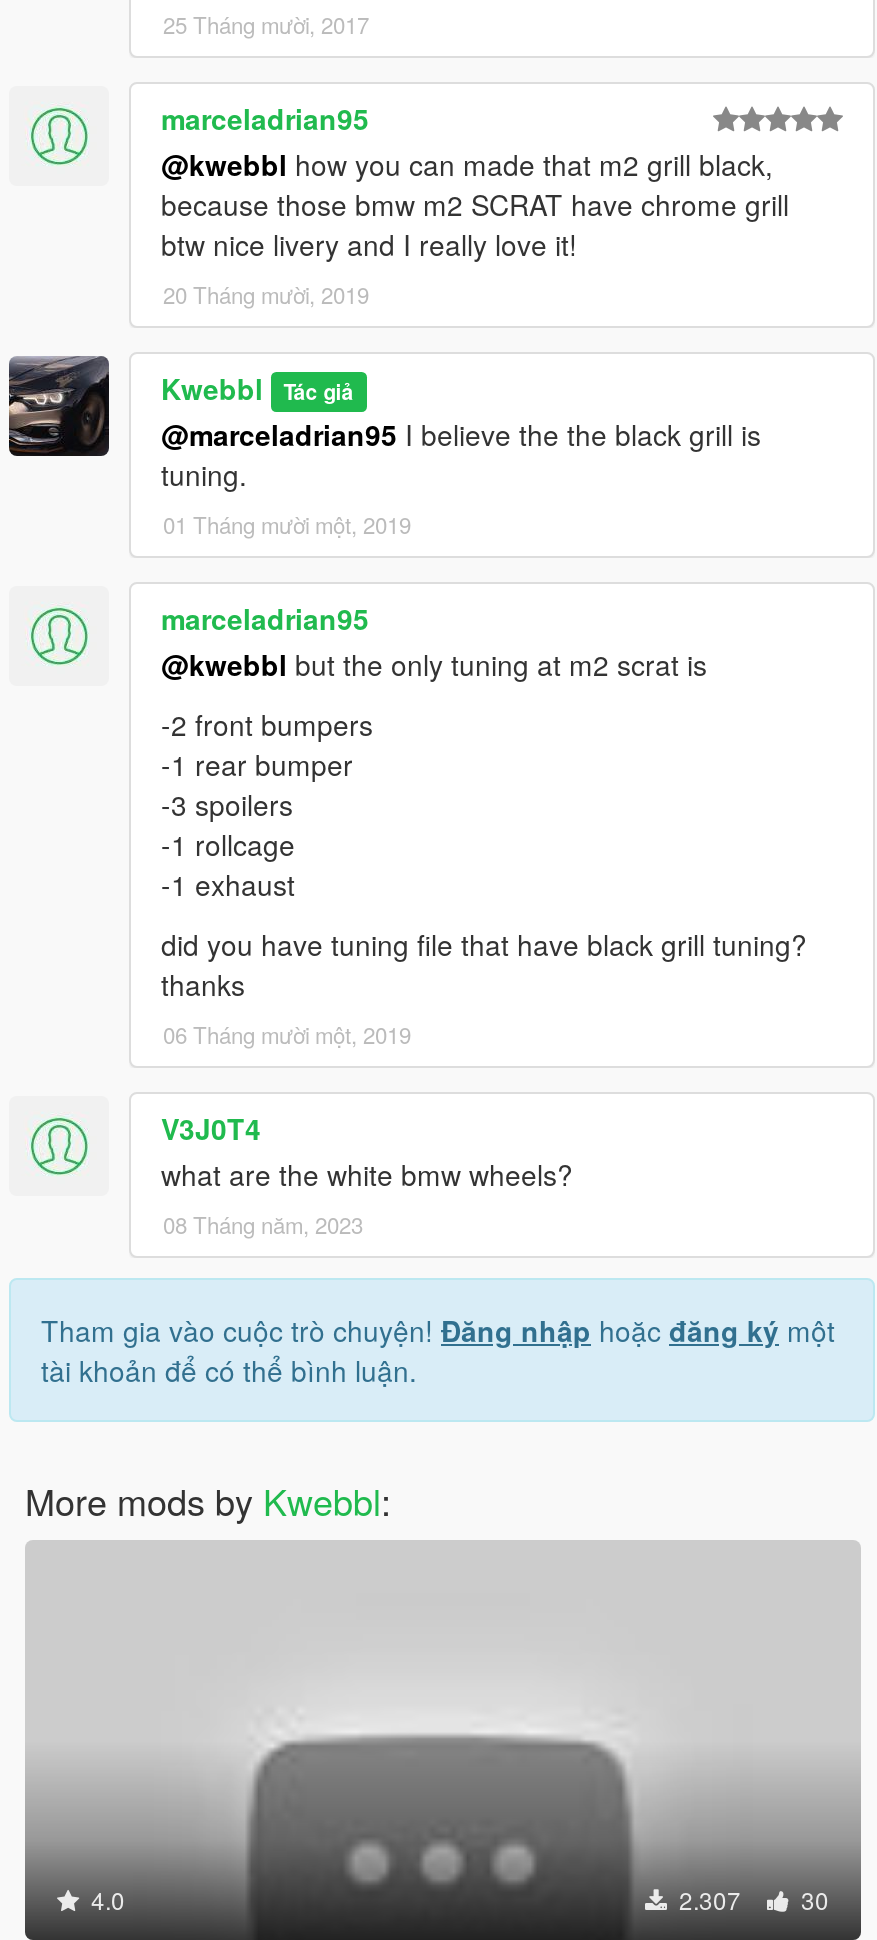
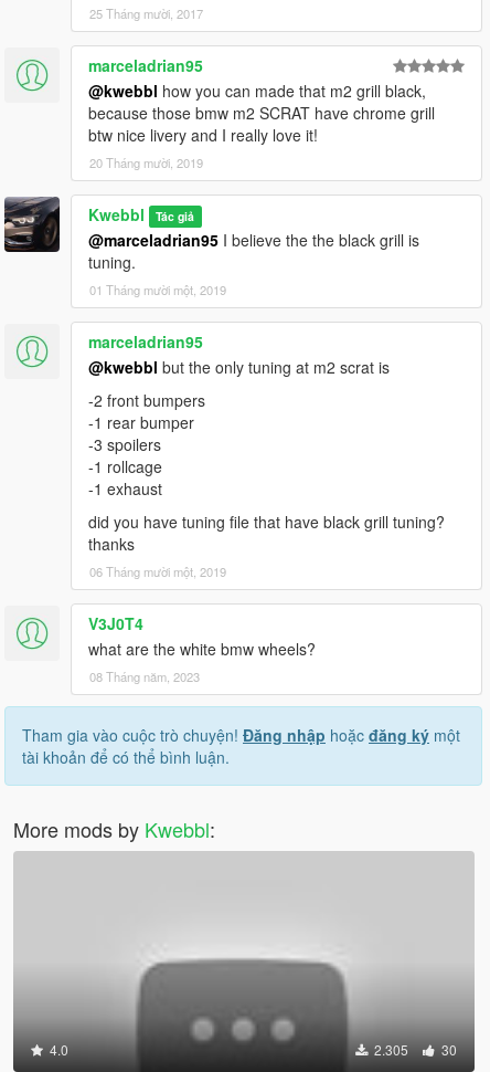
- 2.307 30
+ 2.305 30
